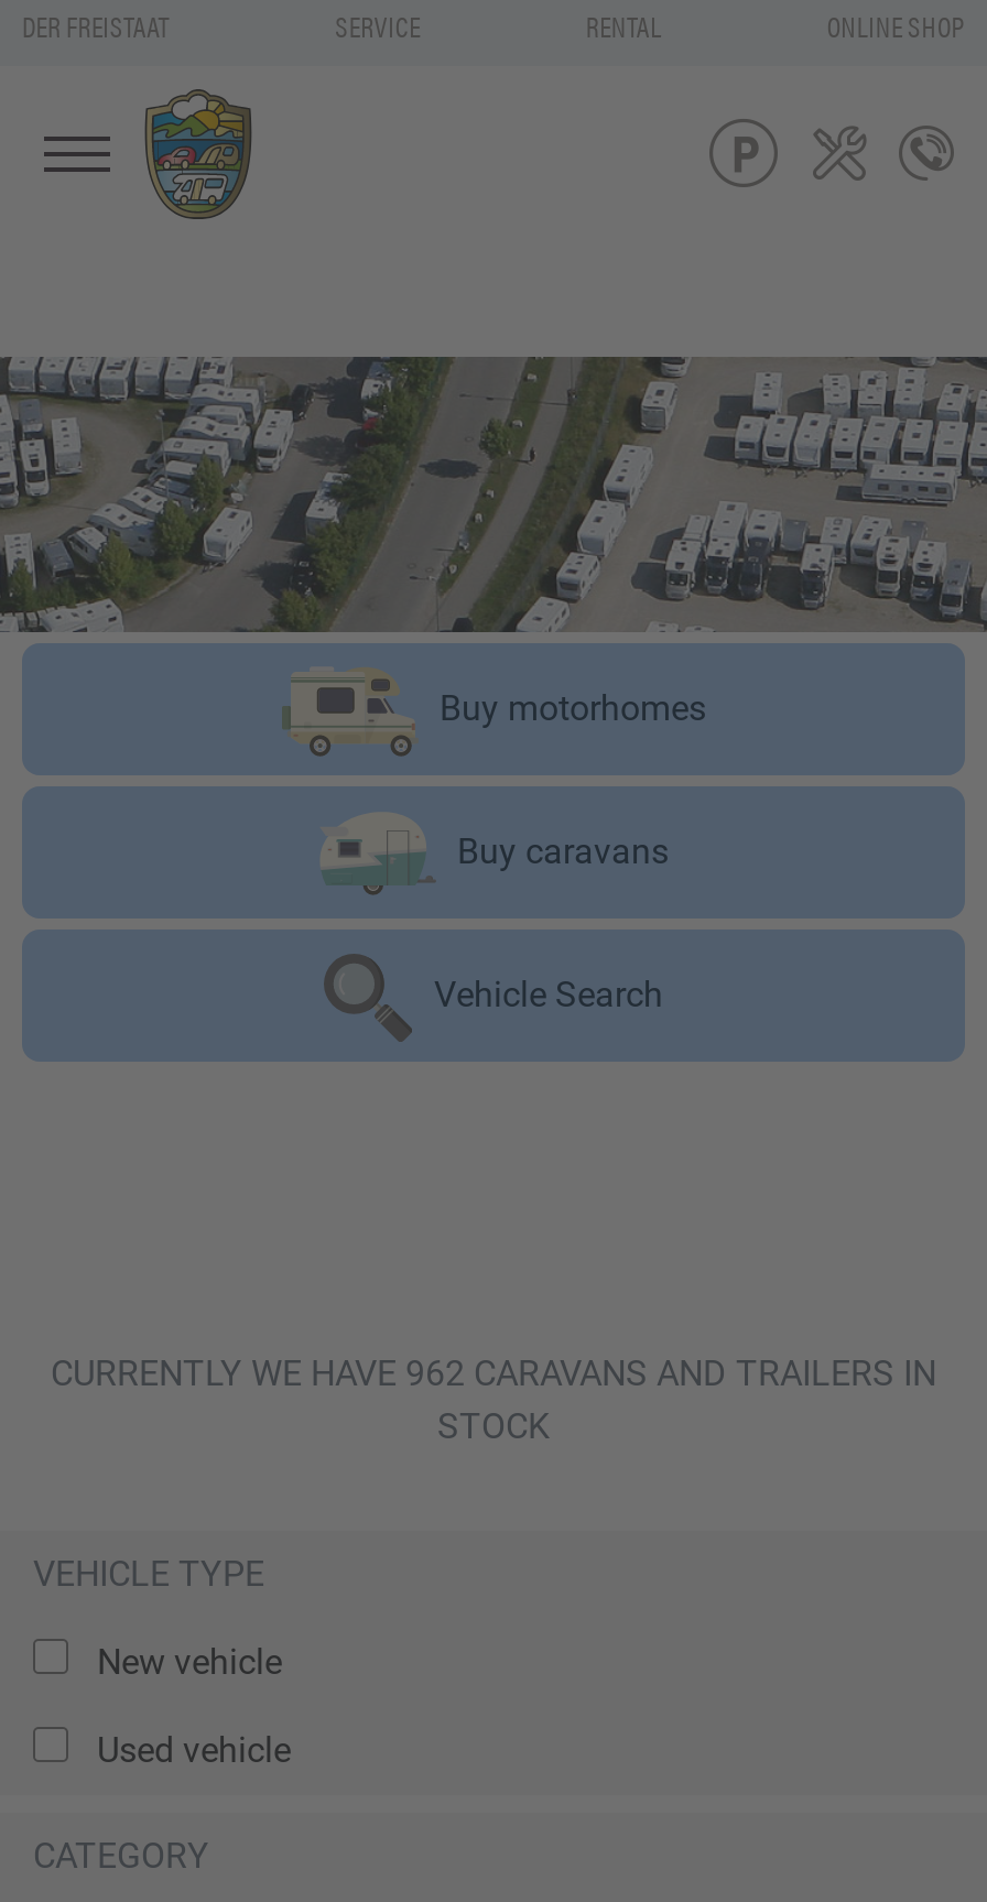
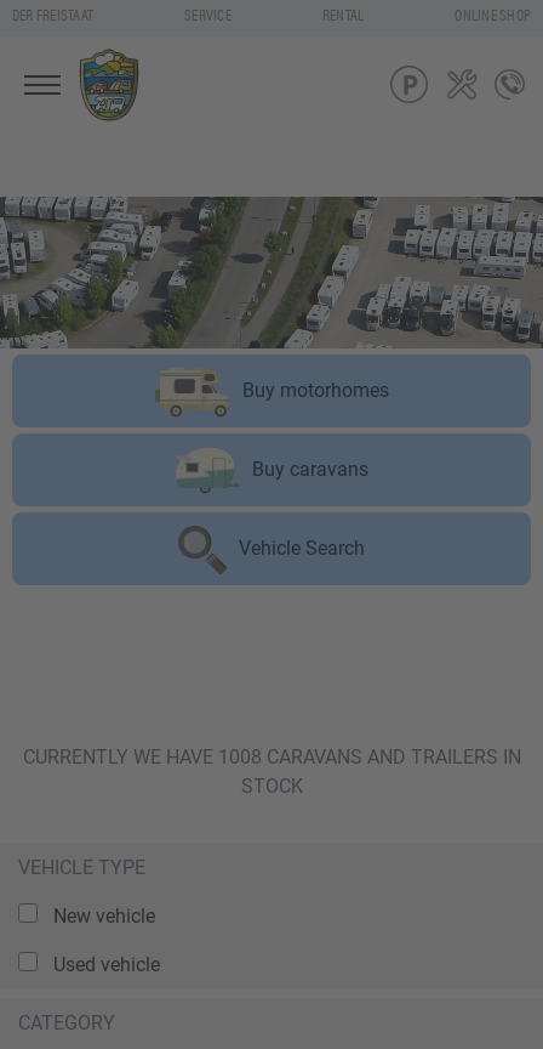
- CURRENTLY WE HAVE 962 CARAVANS AND TRAILERS IN
+ CURRENTLY WE HAVE 1008 CARAVANS AND TRAILERS IN
